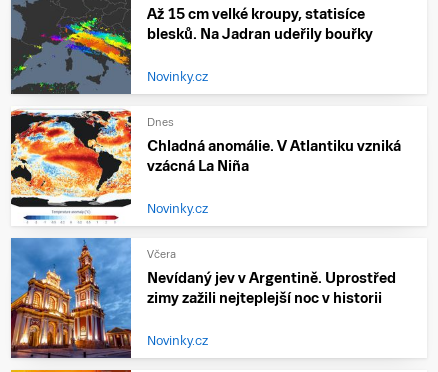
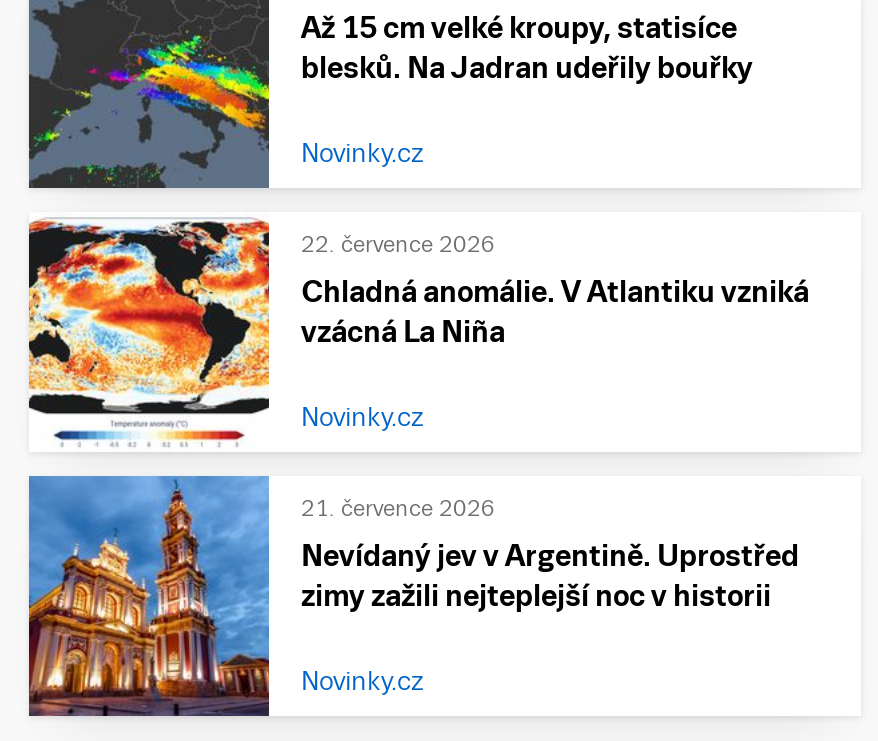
- Dnes
+ 22. července 2026

- Včera
+ 21. července 2026
